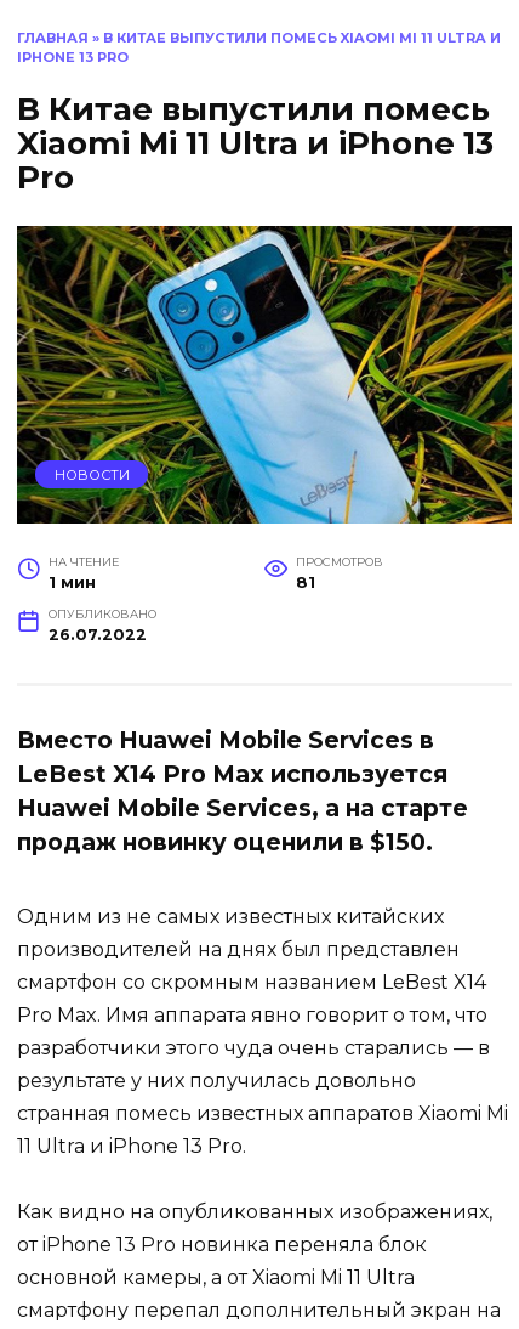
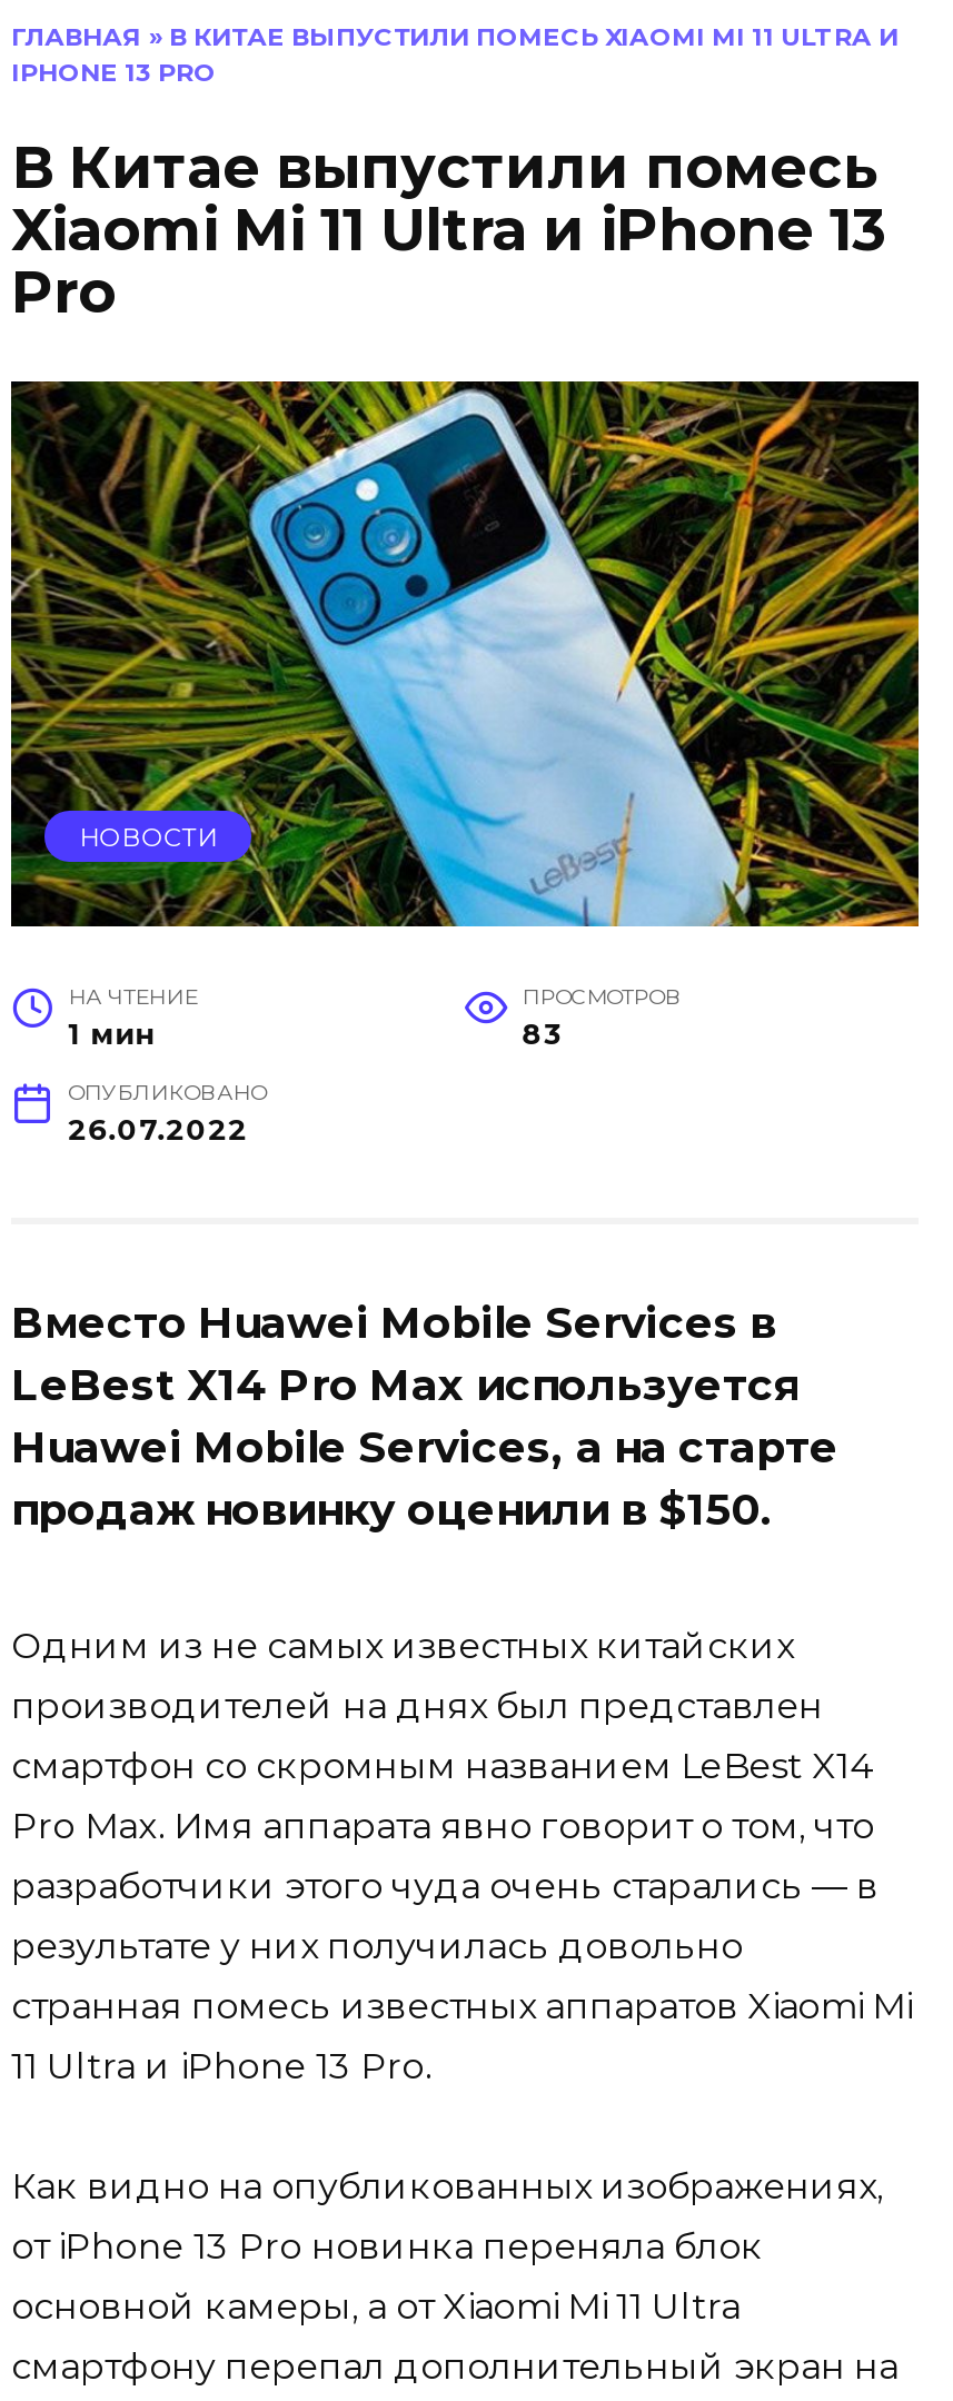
- 81
+ 83
